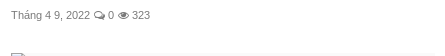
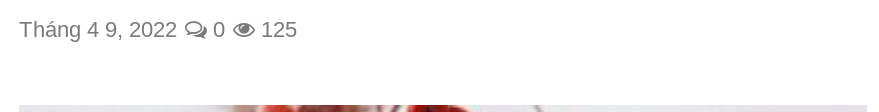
- Tháng 4 9, 2022 0 323
+ Tháng 4 9, 2022 0 125
